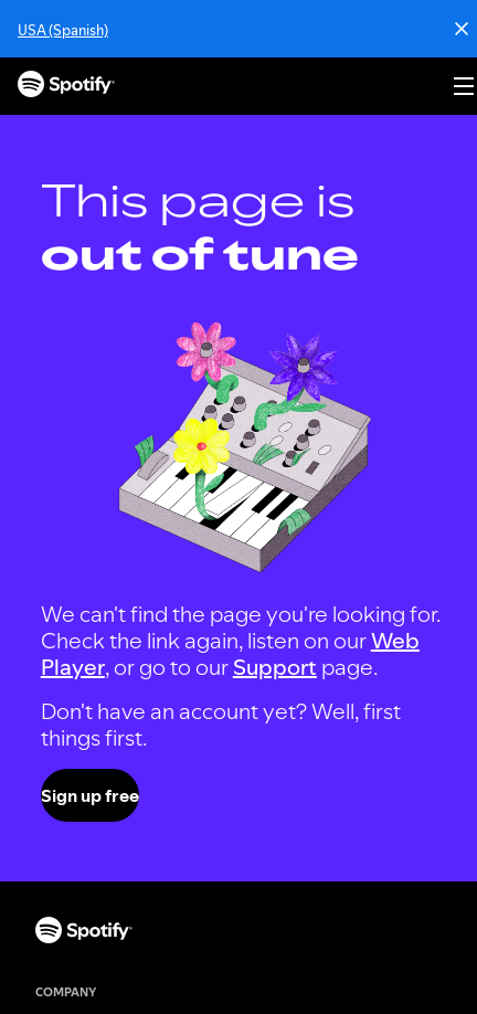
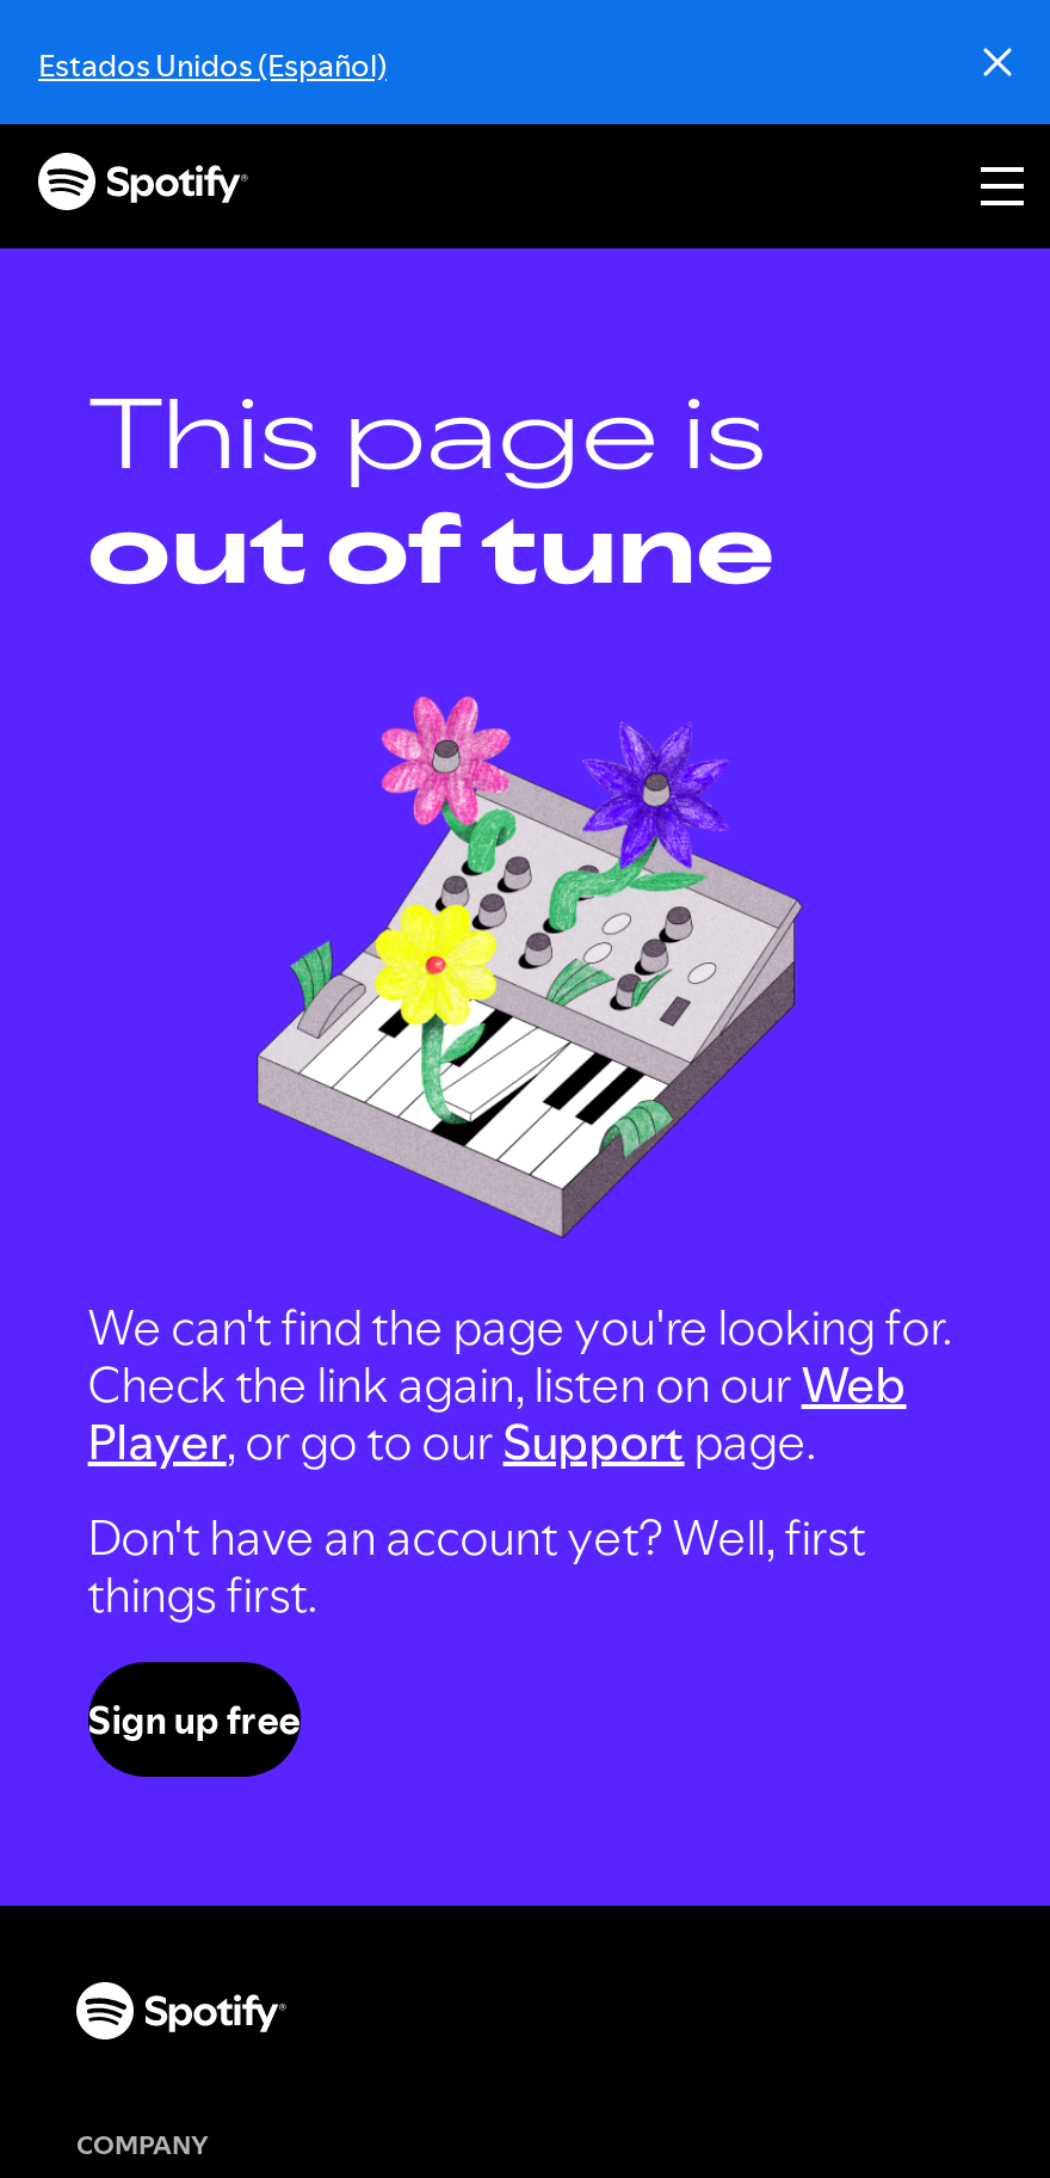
- USA (Spanish)
+ Estados Unidos (Español)
